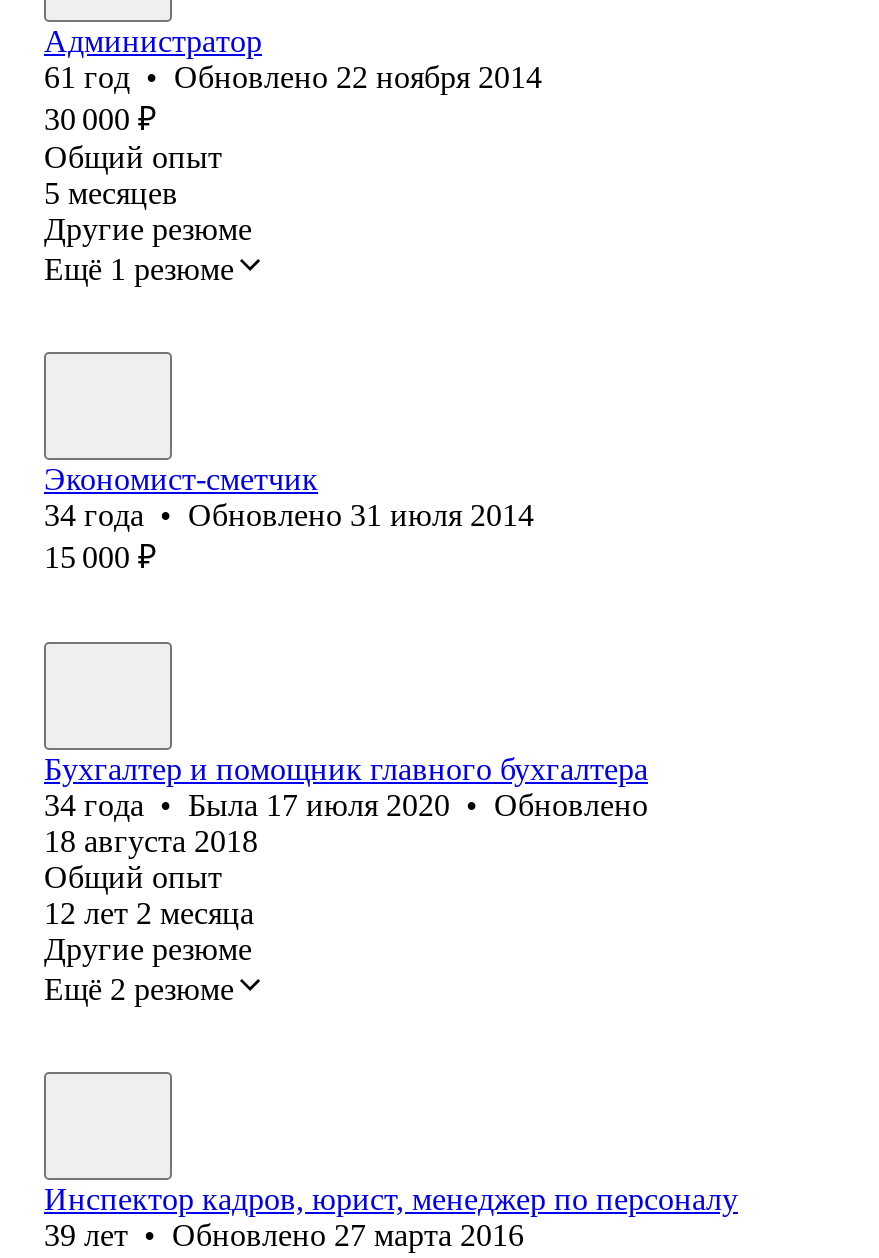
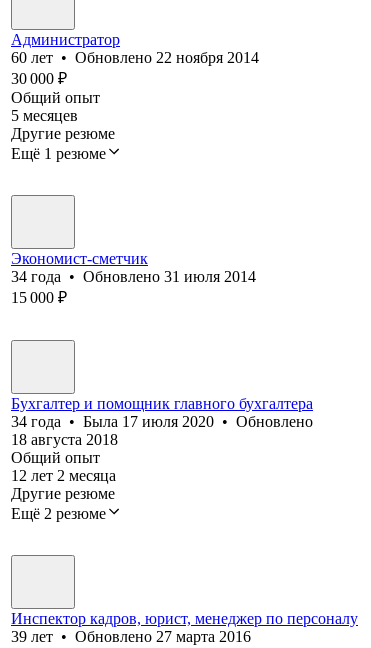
- 61 год • Обновлено 22 ноября 2014
+ 60 лет • Обновлено 22 ноября 2014
